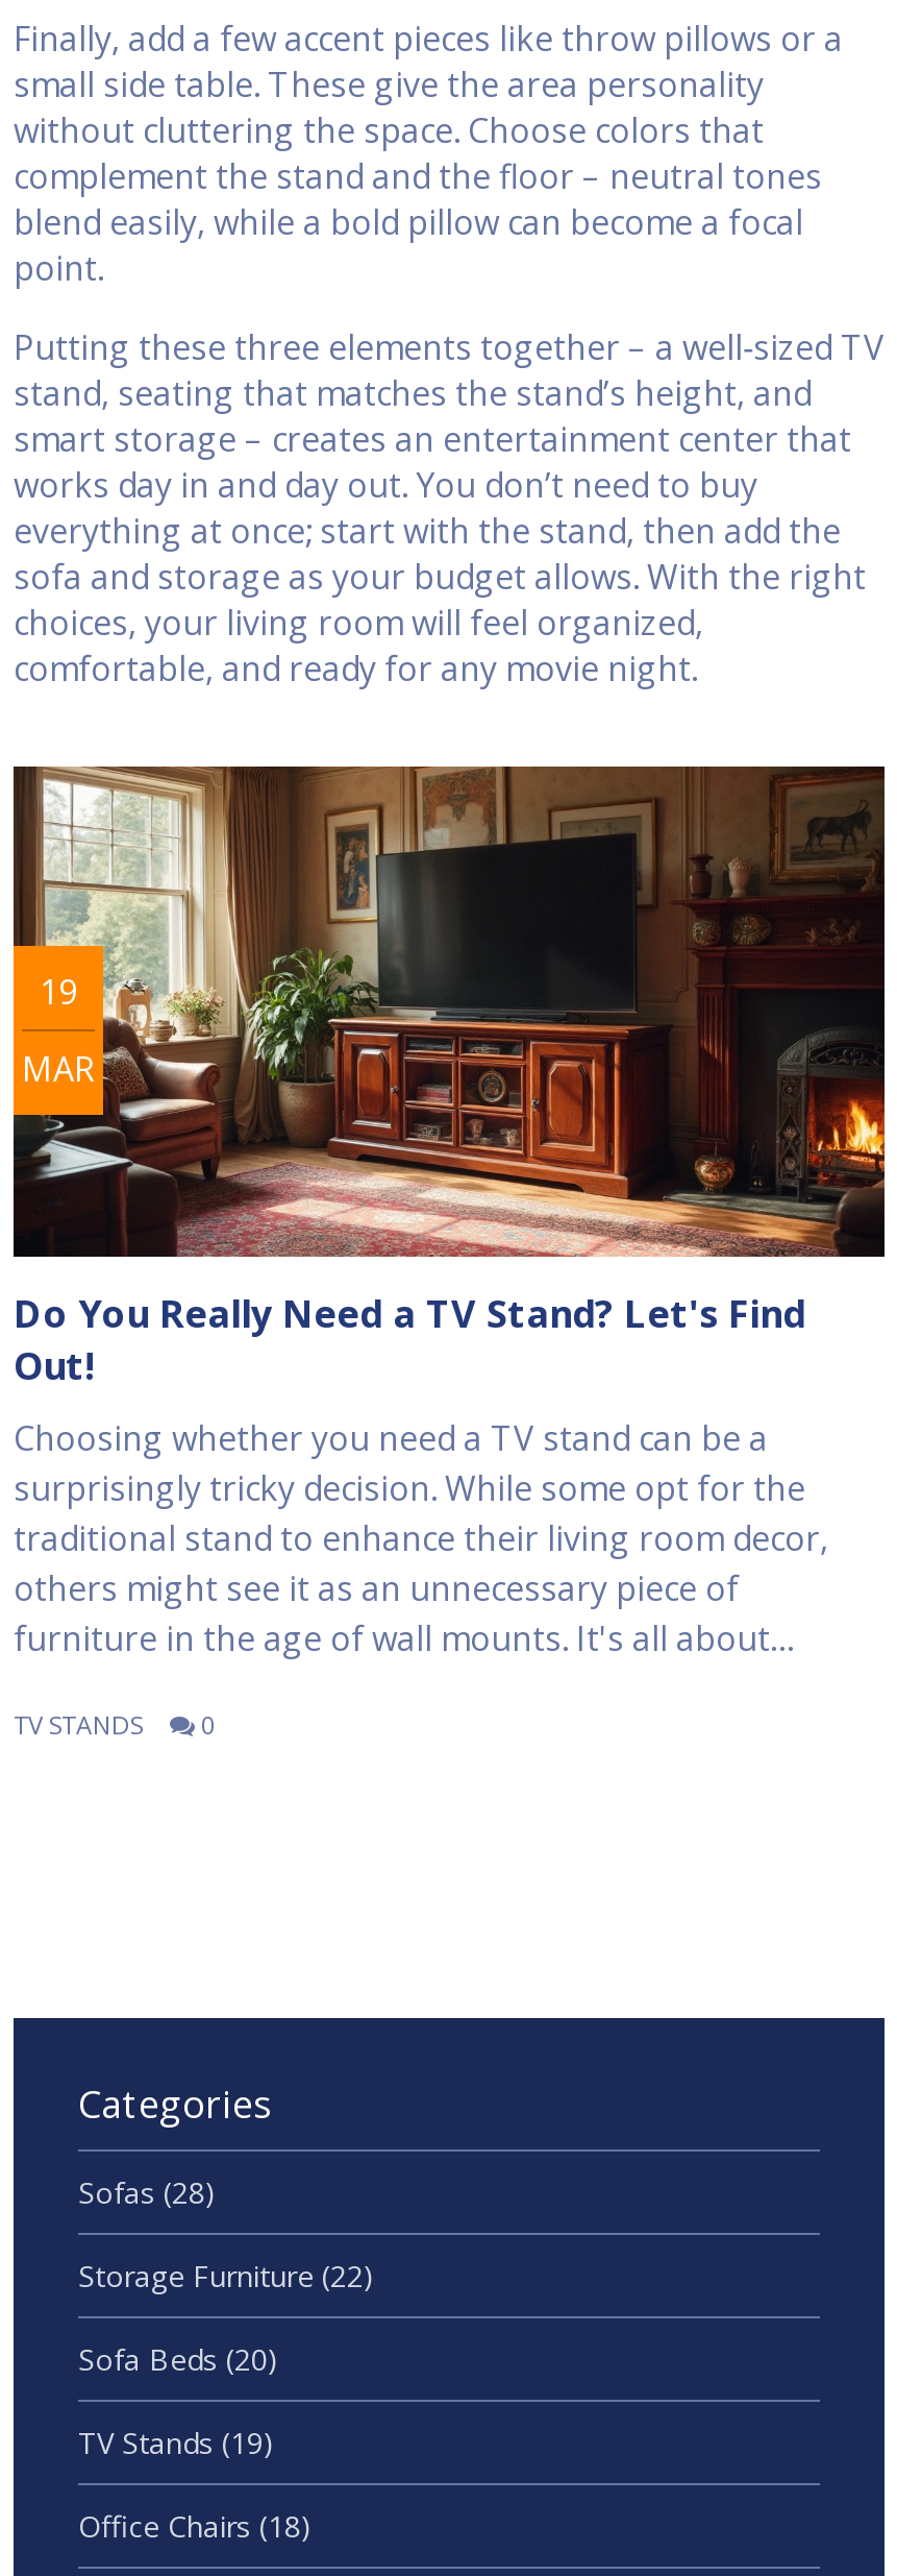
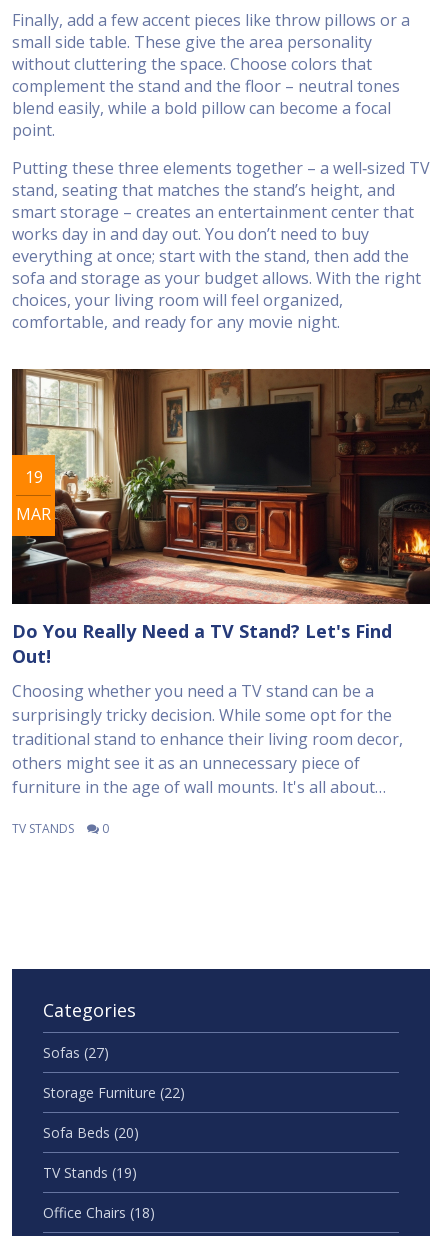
- Sofas (28)
+ Sofas (27)
